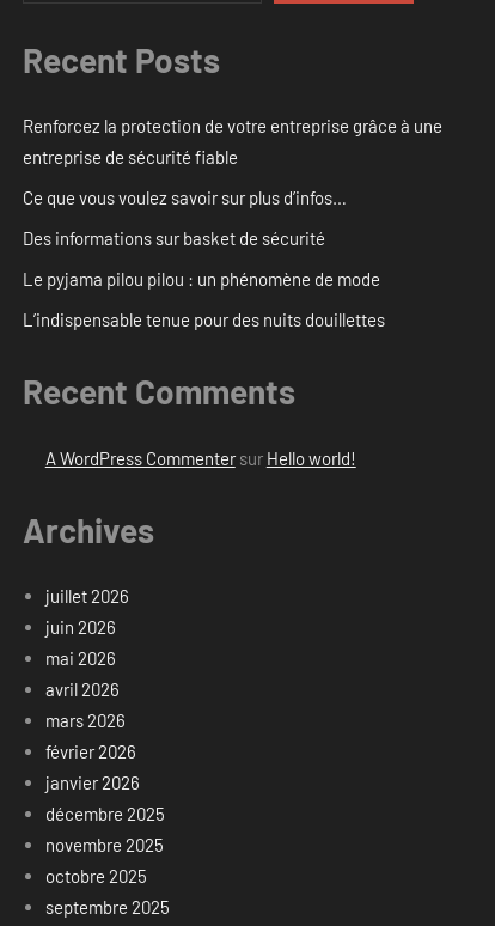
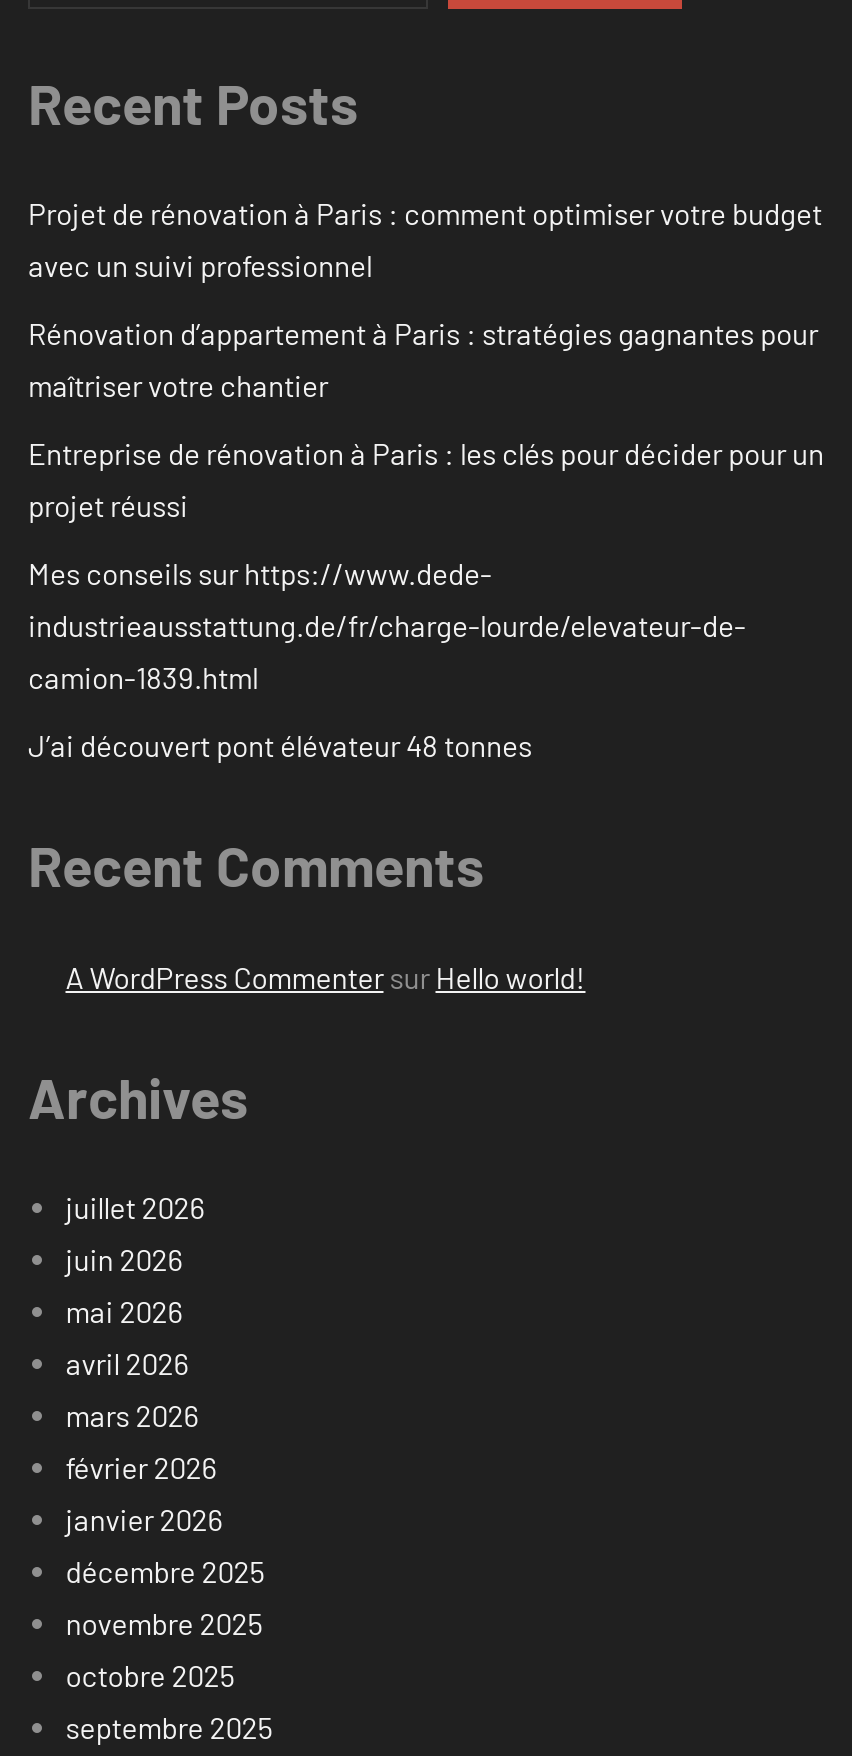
- Renforcez la protection de votre entreprise grâce à une
- entreprise de sécurité fiable
+ Projet de rénovation à Paris : comment optimiser votre budget
+ avec un suivi professionnel

- Ce que vous voulez savoir sur plus d’infos…
+ Rénovation d’appartement à Paris : stratégies gagnantes pour
+ maîtriser votre chantier

- Des informations sur basket de sécurité
+ Entreprise de rénovation à Paris : les clés pour décider pour un
+ projet réussi

- Le pyjama pilou pilou : un phénomène de mode
+ Mes conseils sur https://www.dede-
+ industrieausstattung.de/fr/charge-lourde/elevateur-de-
+ camion-1839.html

- L’indispensable tenue pour des nuits douillettes
+ J’ai découvert pont élévateur 48 tonnes
